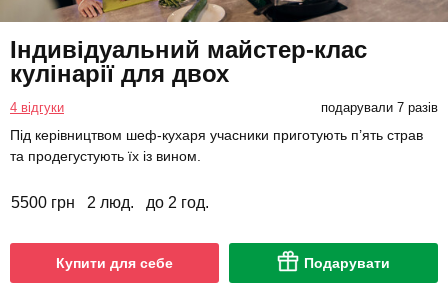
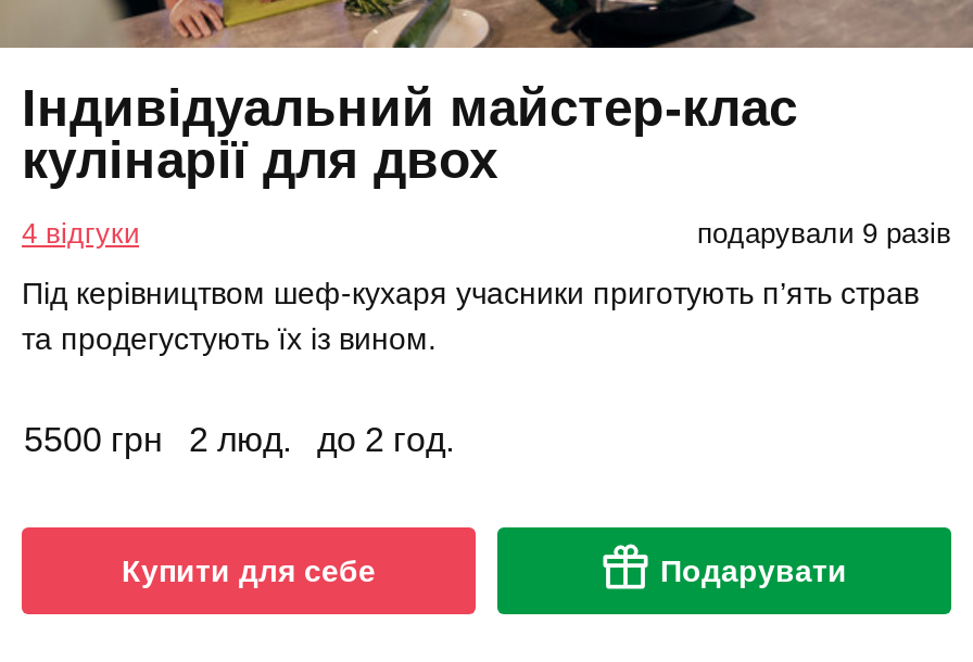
- подарували 7 разів
+ подарували 9 разів
